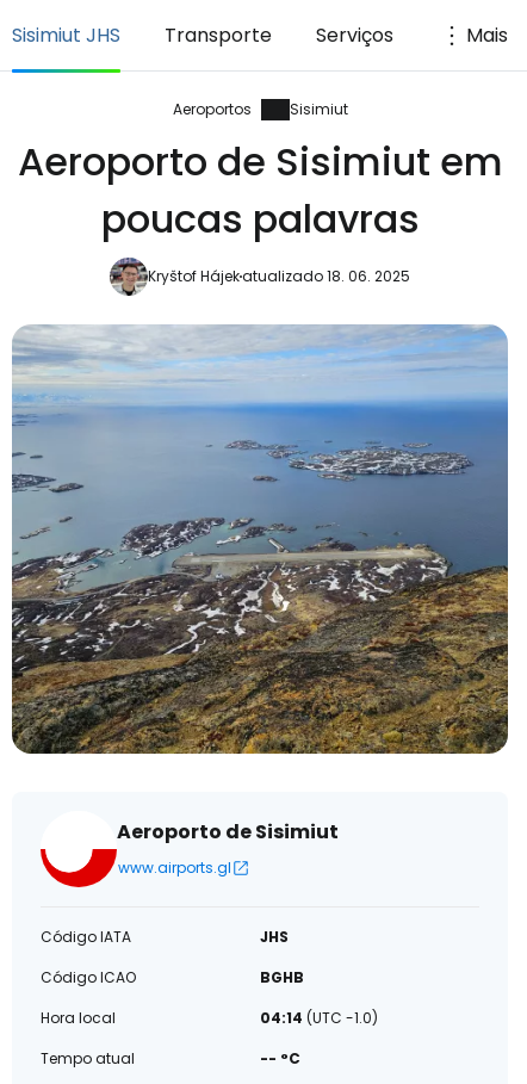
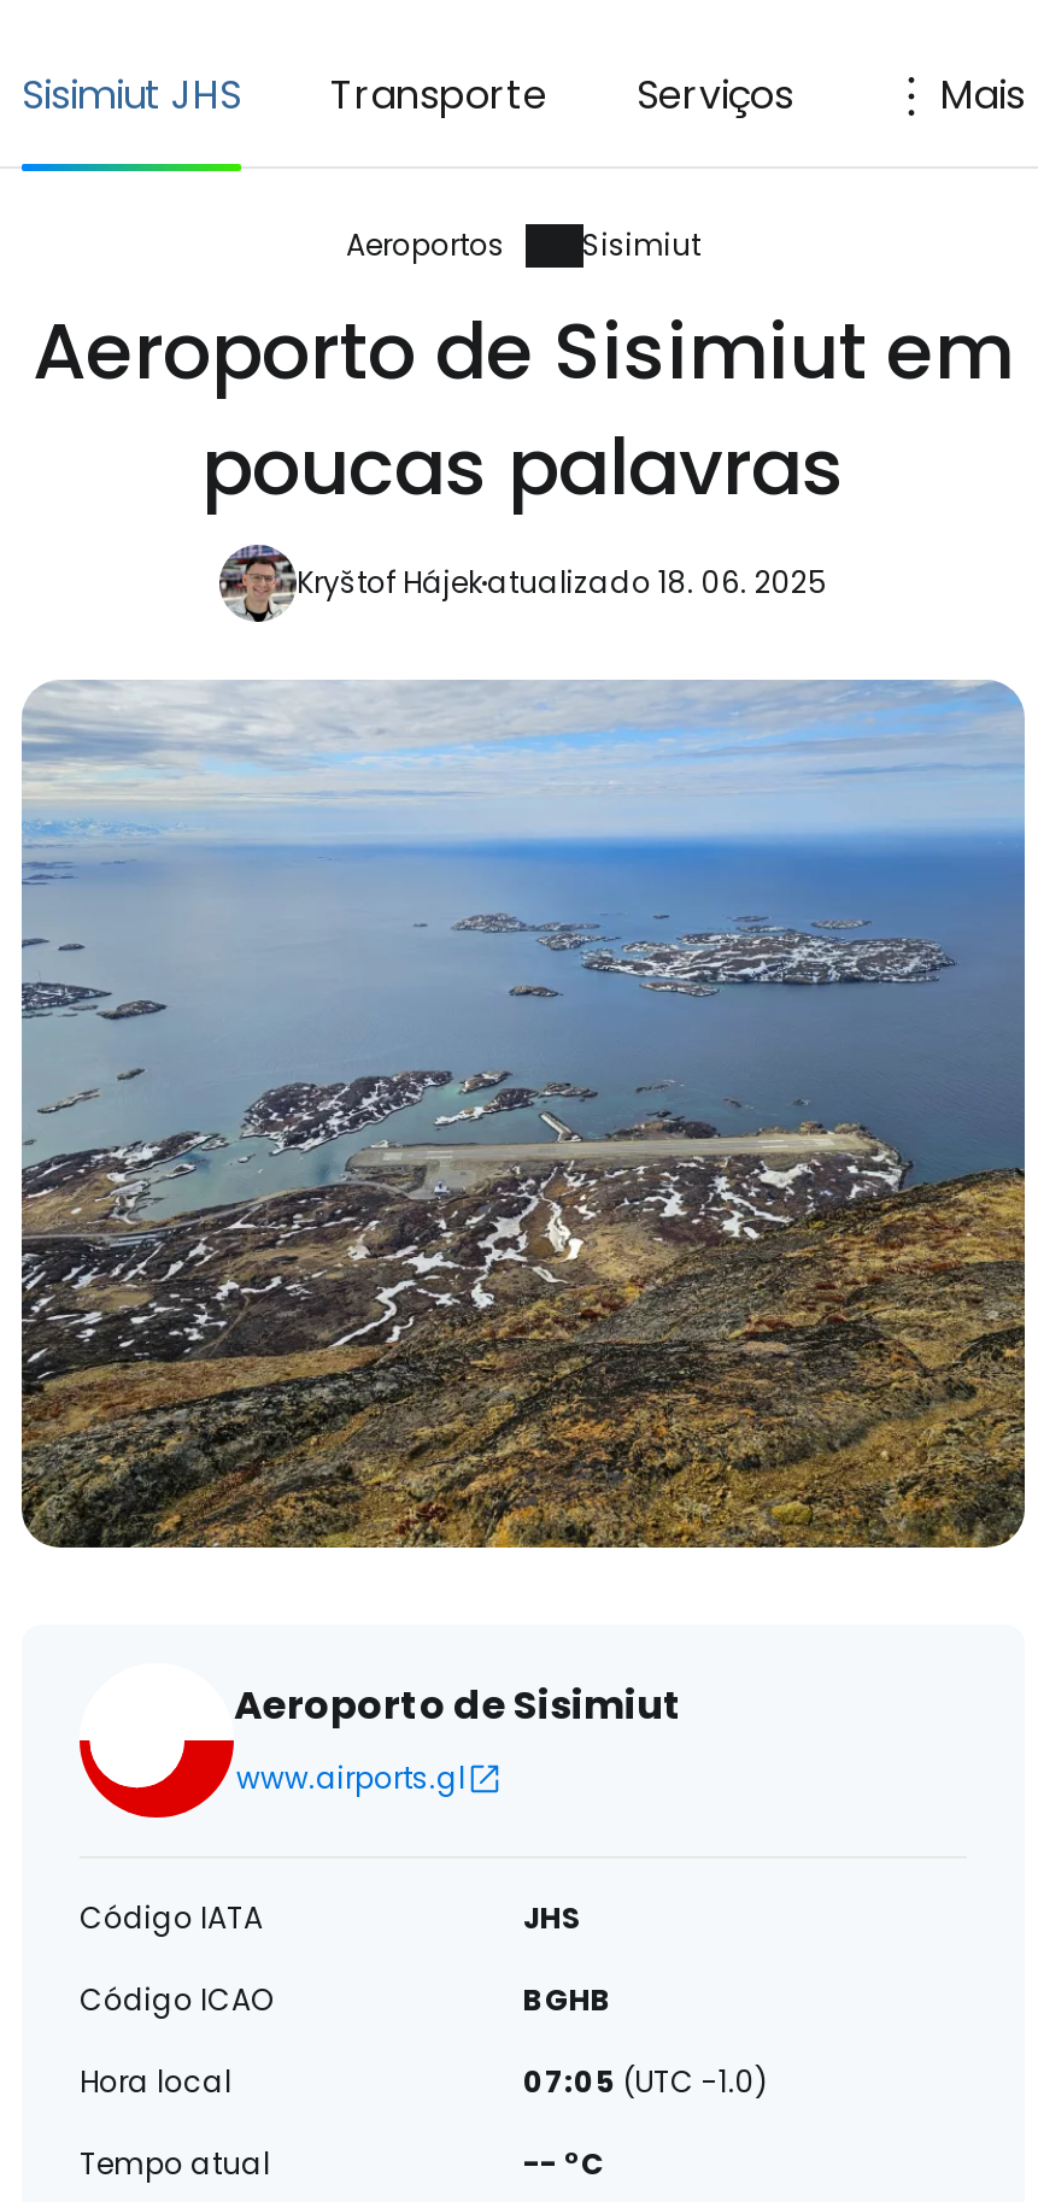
- 04:14 (UTC -1.0)
+ 07:05 (UTC -1.0)
